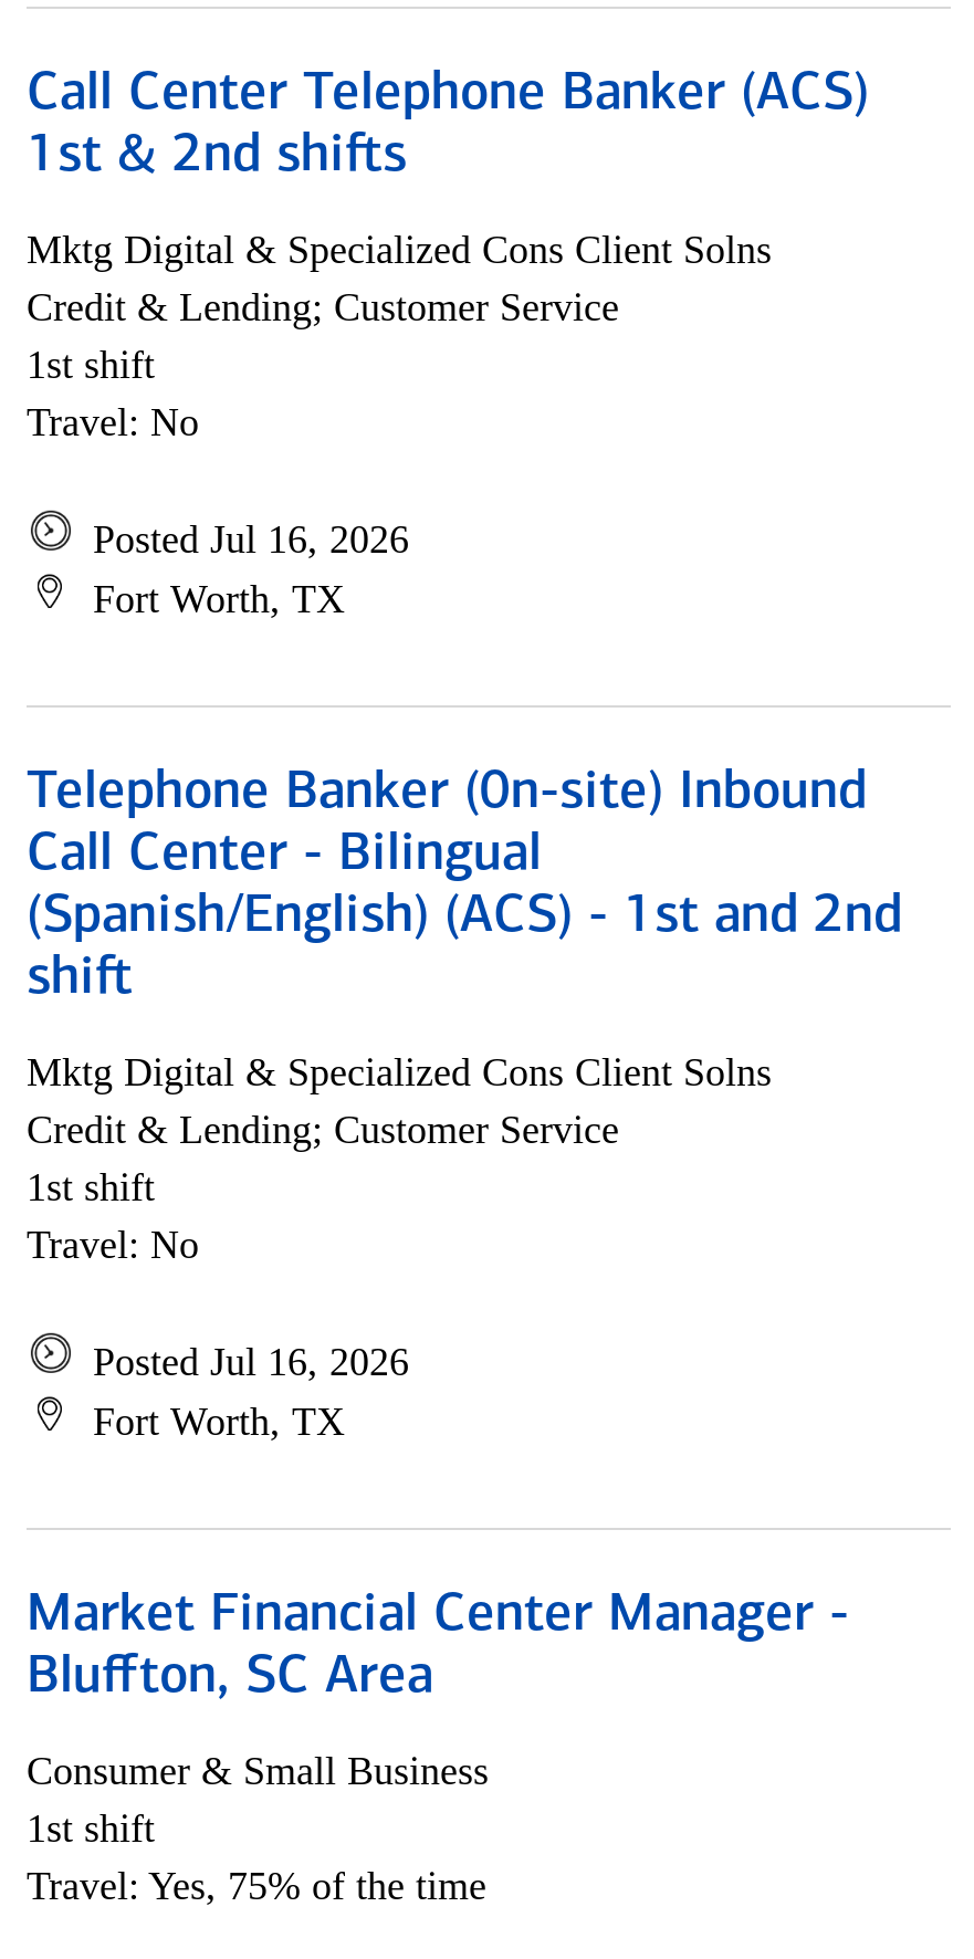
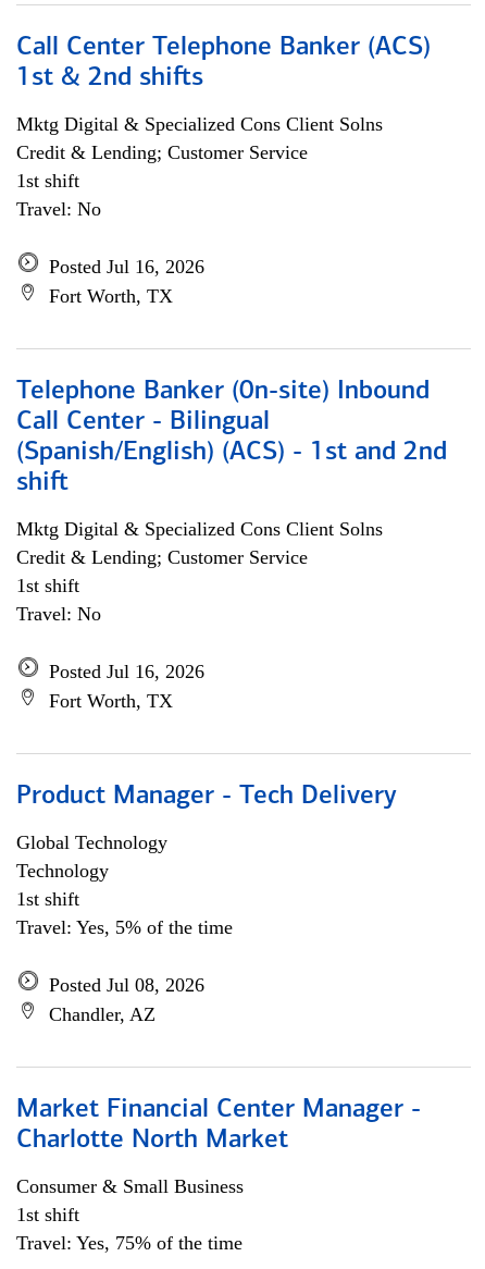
+ Product Manager - Tech Delivery
+ Global Technology
+ Technology
+ 1st shift
+ Travel: Yes, 5% of the time
+ Posted Jul 08, 2026
+ Chandler, AZ

- Bluffton, SC Area
+ Charlotte North Market
